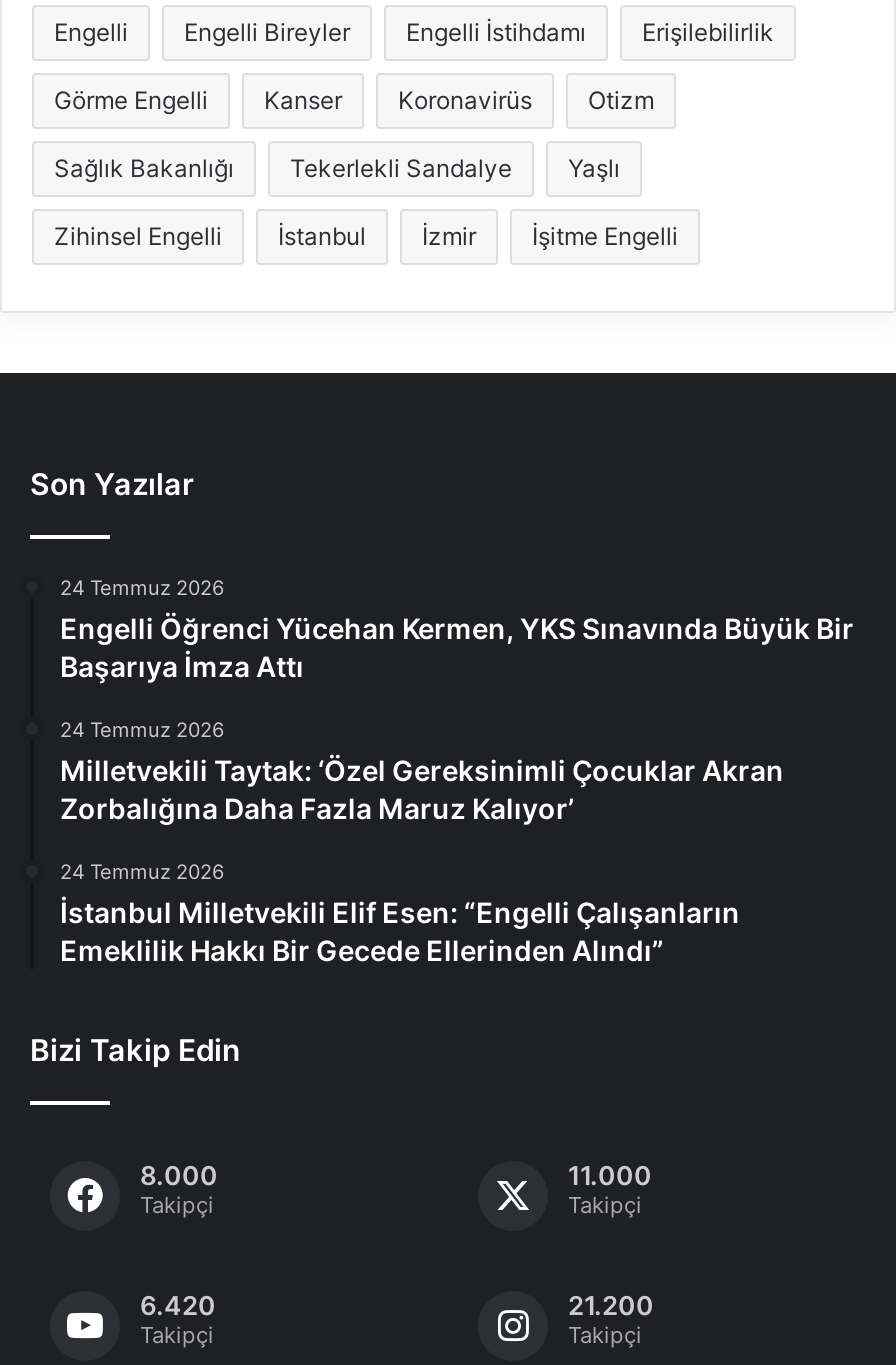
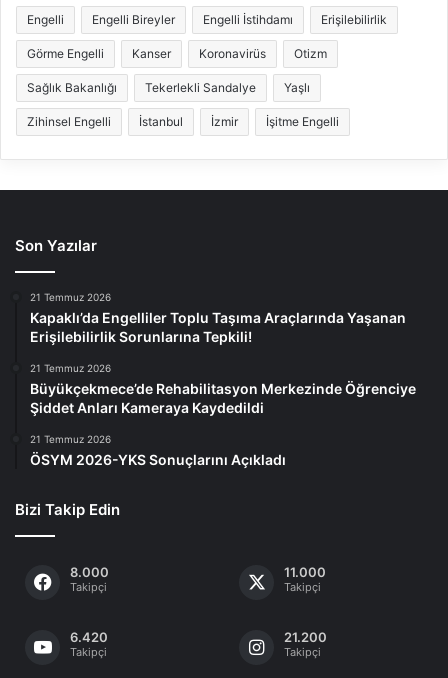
- 24 Temmuz 2026
- Engelli Öğrenci Yücehan Kermen, YKS Sınavında Büyük Bir
- Başarıya İmza Attı
+ 21 Temmuz 2026
+ Kapaklı’da Engelliler Toplu Taşıma Araçlarında Yaşanan
+ Erişilebilirlik Sorunlarına Tepkili!

- 24 Temmuz 2026
- Milletvekili Taytak: ‘Özel Gereksinimli Çocuklar Akran
- Zorbalığına Daha Fazla Maruz Kalıyor’
+ 21 Temmuz 2026
+ Büyükçekmece’de Rehabilitasyon Merkezinde Öğrenciye
+ Şiddet Anları Kameraya Kaydedildi

- 24 Temmuz 2026
- İstanbul Milletvekili Elif Esen: “Engelli Çalışanların
- Emeklilik Hakkı Bir Gecede Ellerinden Alındı”
+ 21 Temmuz 2026
+ ÖSYM 2026-YKS Sonuçlarını Açıkladı
